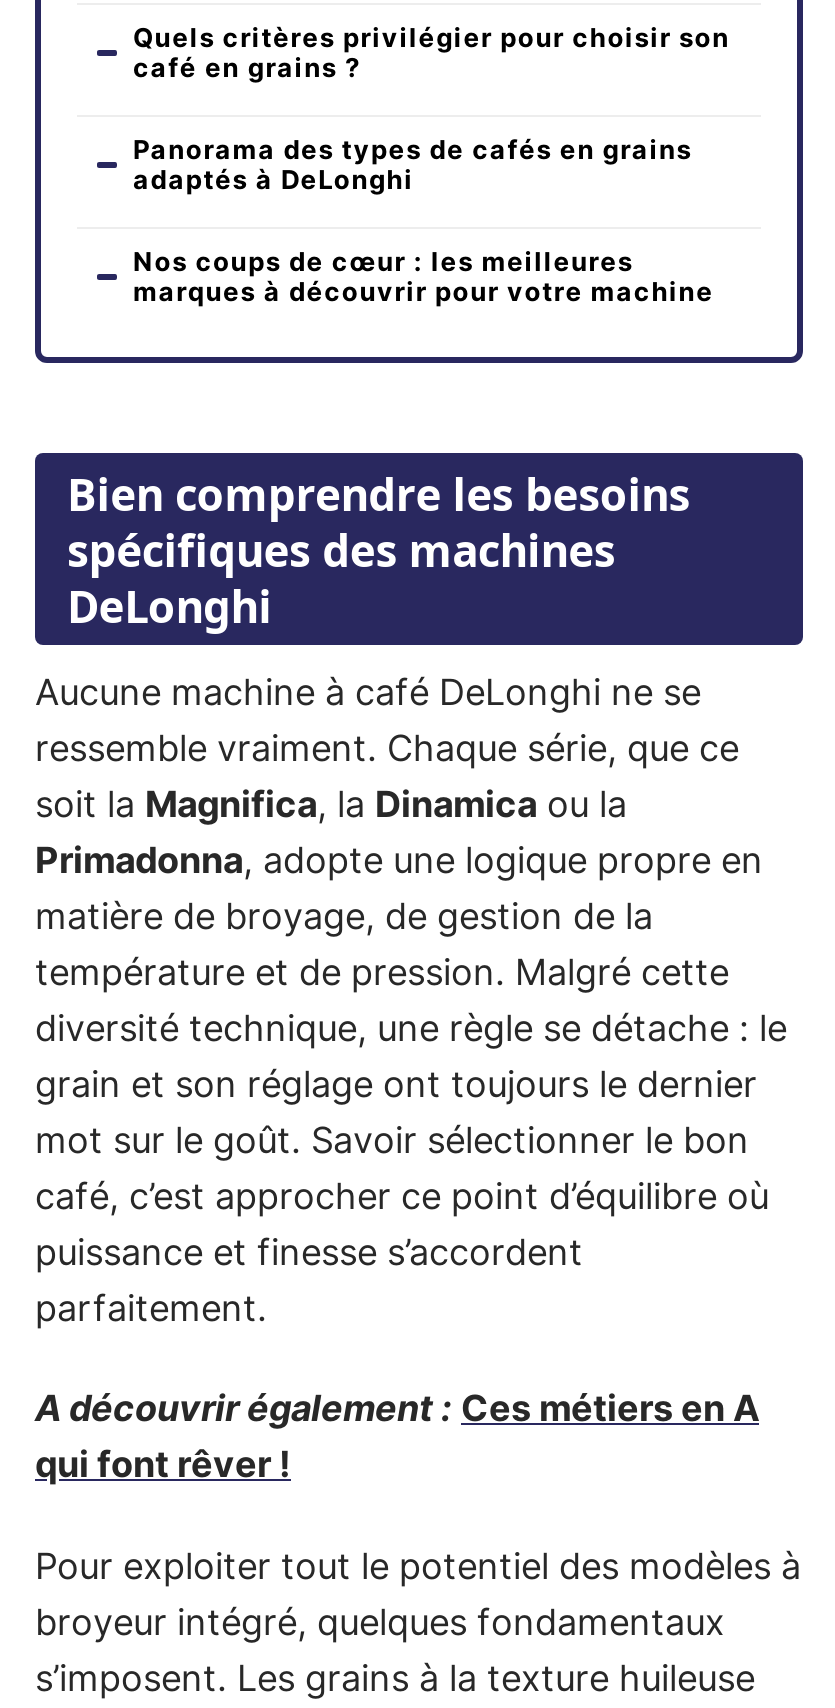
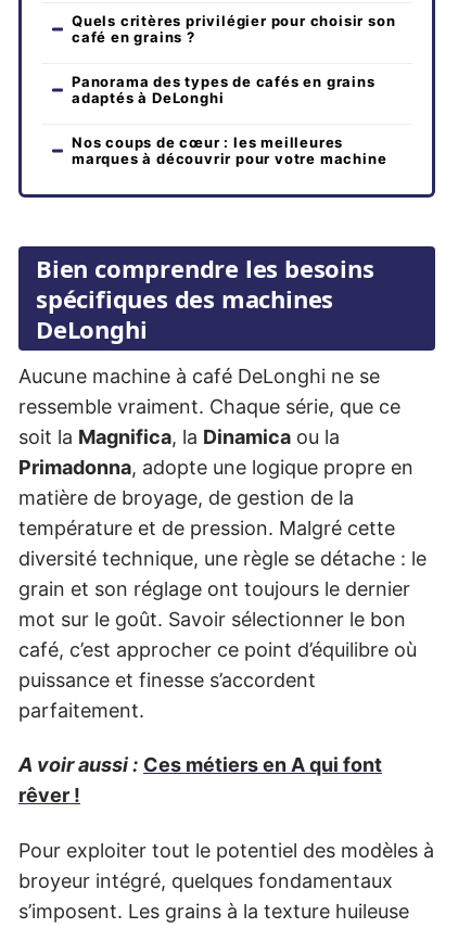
- A découvrir également : Ces métiers en A
- qui font rêver !
+ A voir aussi : Ces métiers en A qui font
+ rêver !
